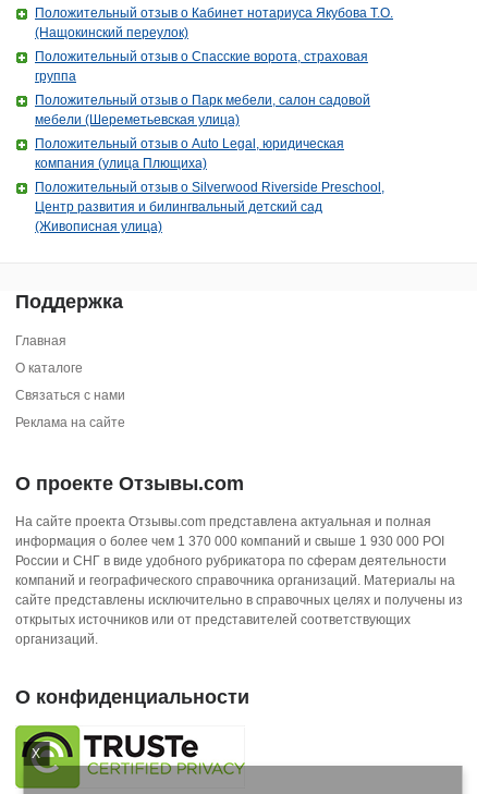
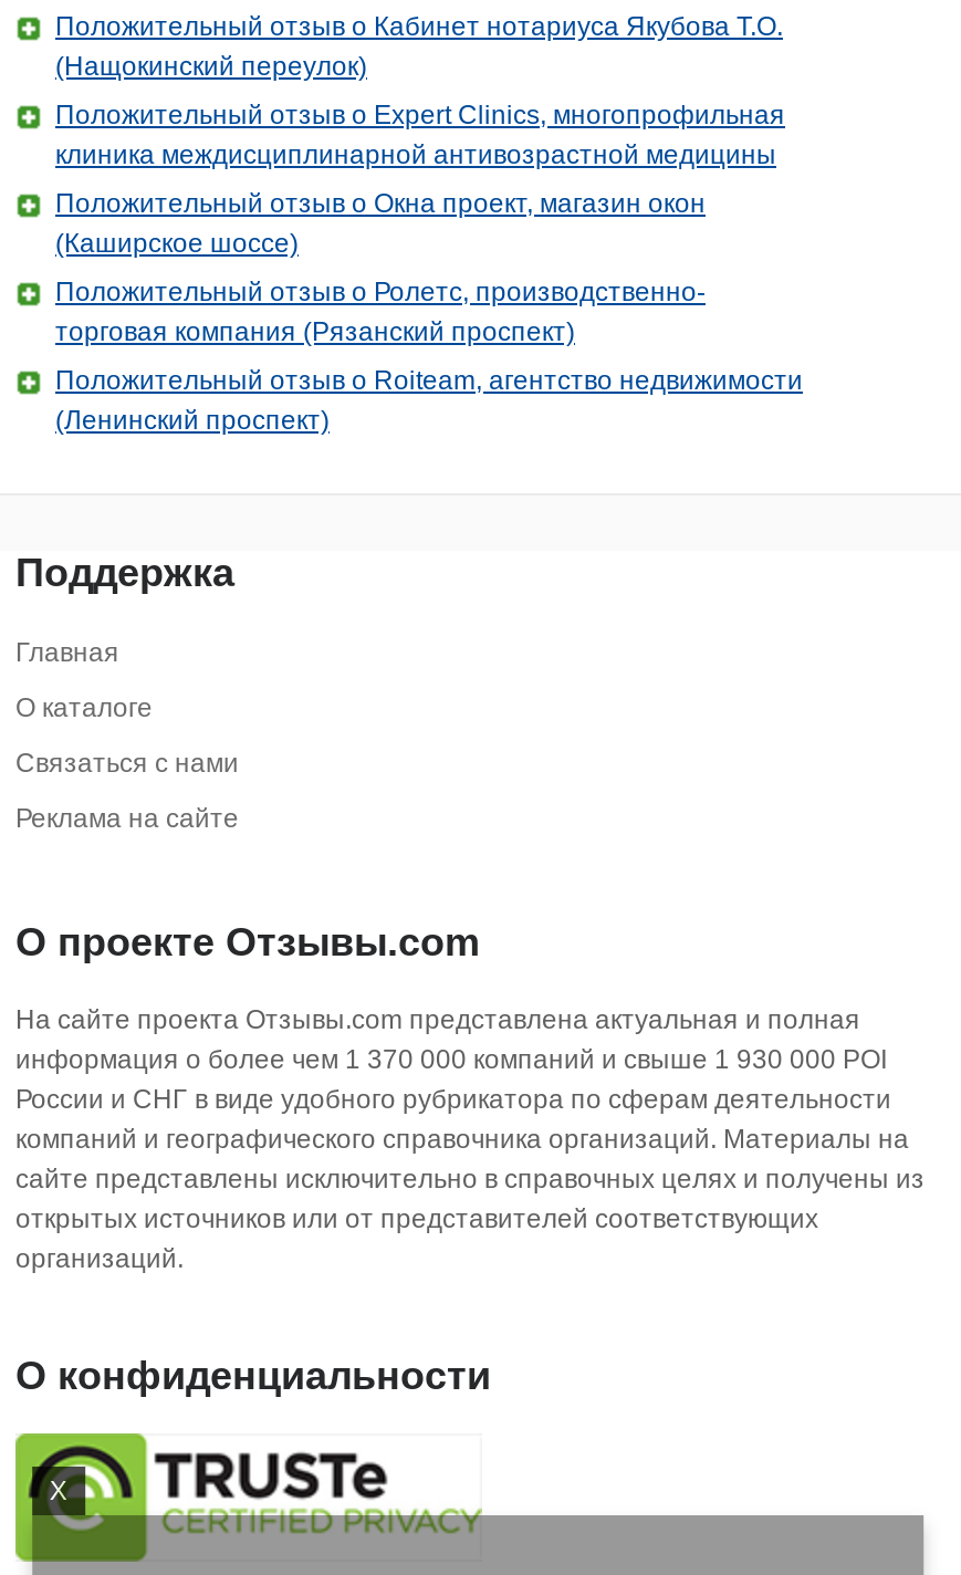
- Положительный отзыв о Спасские ворота, страховая
- группа
+ Положительный отзыв о Expert Clinics, многопрофильная
+ клиника междисциплинарной антивозрастной медицины

- Положительный отзыв о Парк мебели, салон садовой
- мебели (Шереметьевская улица)
+ Положительный отзыв о Окна проект, магазин окон
+ (Каширское шоссе)

- Положительный отзыв о Auto Legal, юридическая
- компания (улица Плющиха)
+ Положительный отзыв о Ролетс, производственно-
+ торговая компания (Рязанский проспект)

- Положительный отзыв о Silverwood Riverside Preschool,
- Центр развития и билингвальный детский сад
- (Живописная улица)
+ Положительный отзыв о Roiteam, агентство недвижимости
+ (Ленинский проспект)
